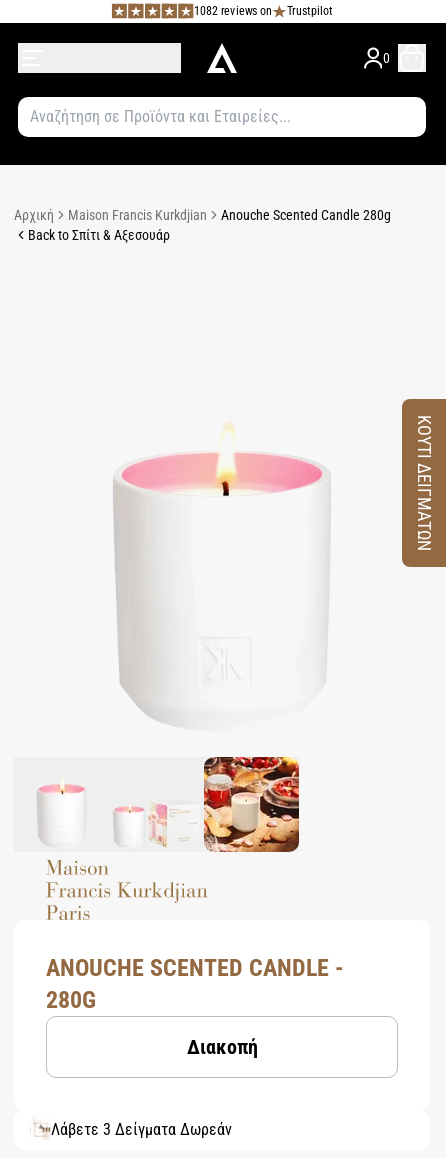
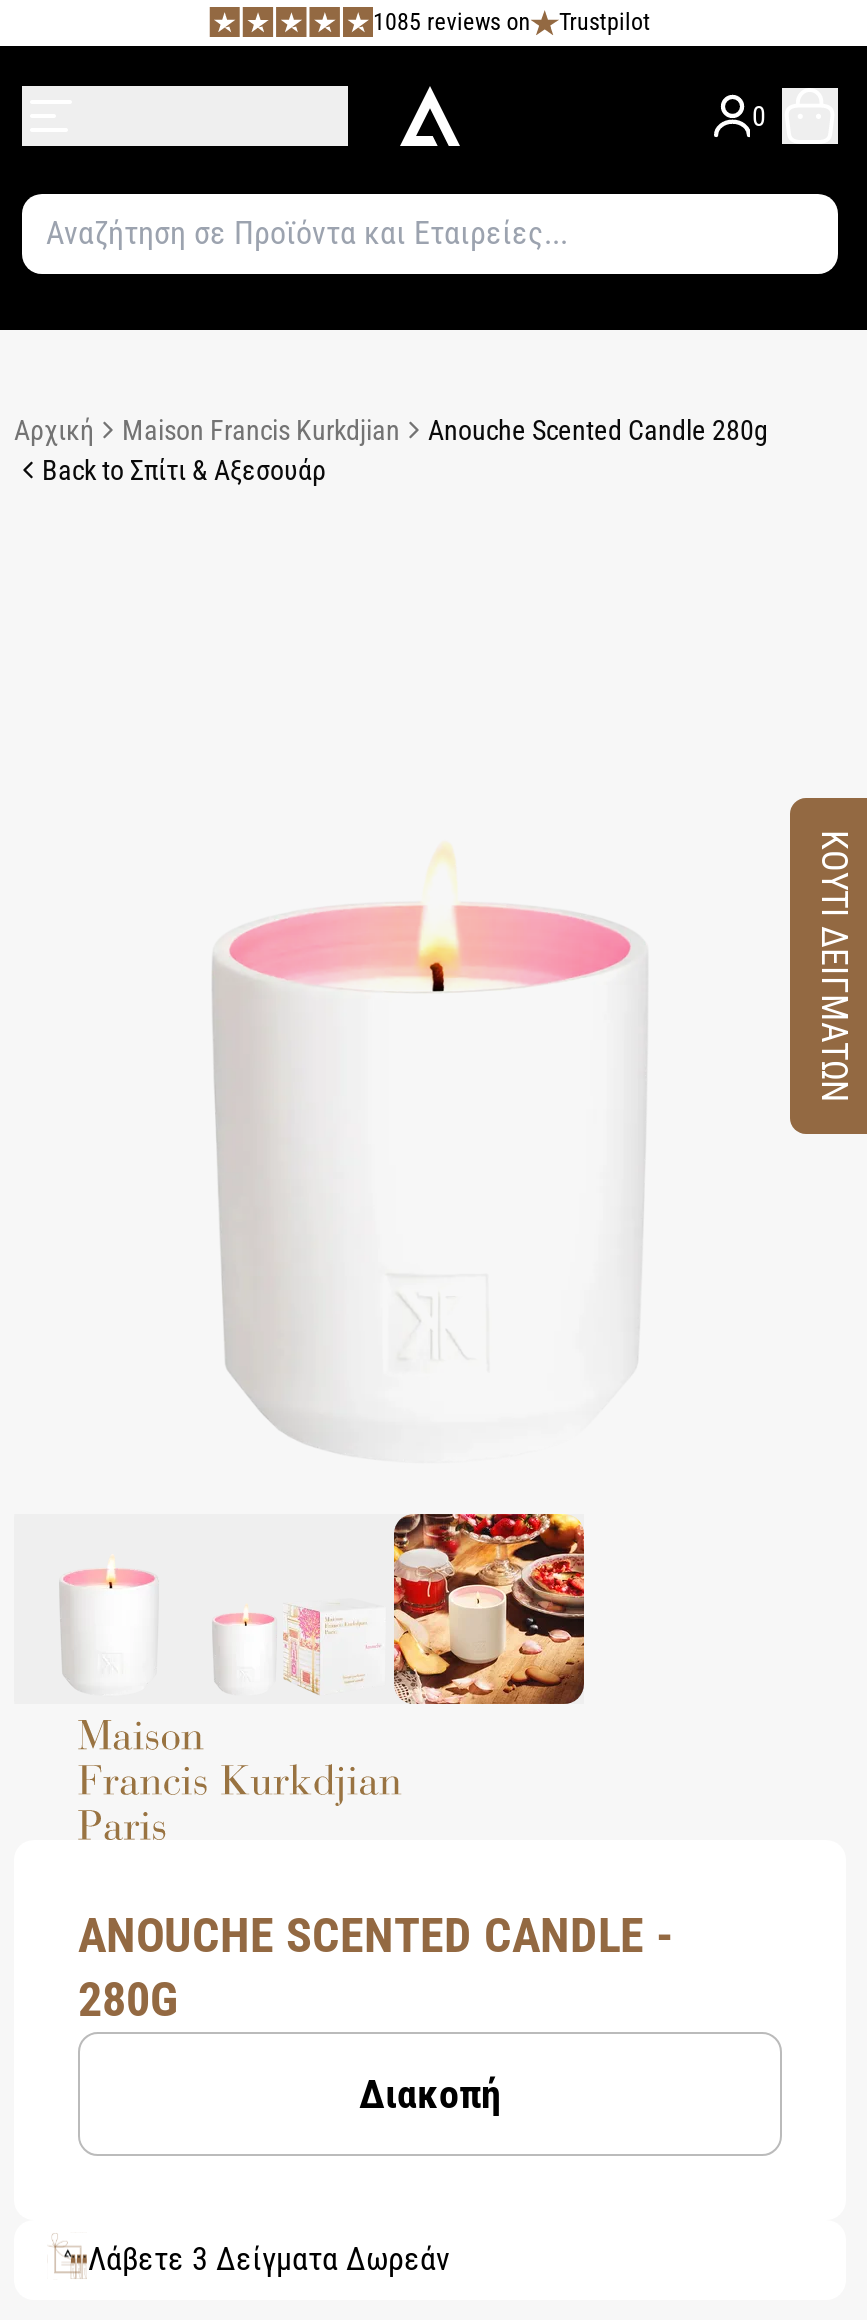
- 1082 reviews on Trustpilot
+ 1085 reviews on Trustpilot
